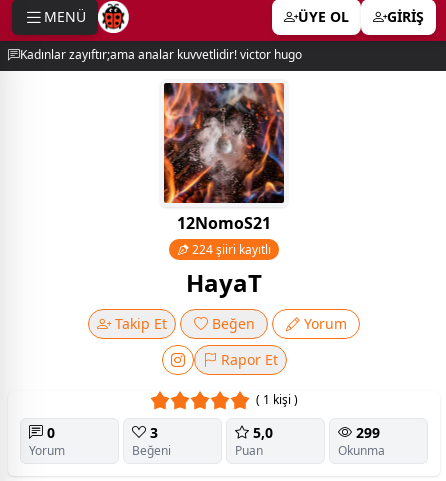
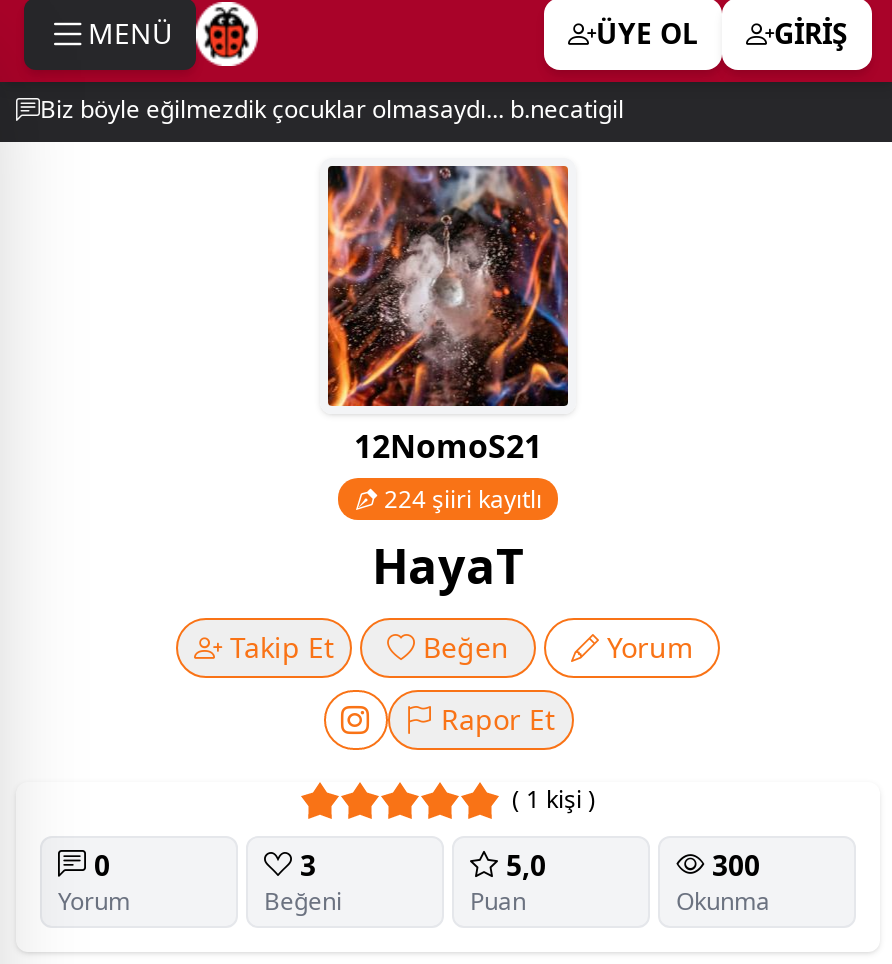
- Kadınlar zayıftır;ama analar kuvvetlidir! victor hugo
+ Biz böyle eğilmezdik çocuklar olmasaydı... b.necatigil

- 299
+ 300
